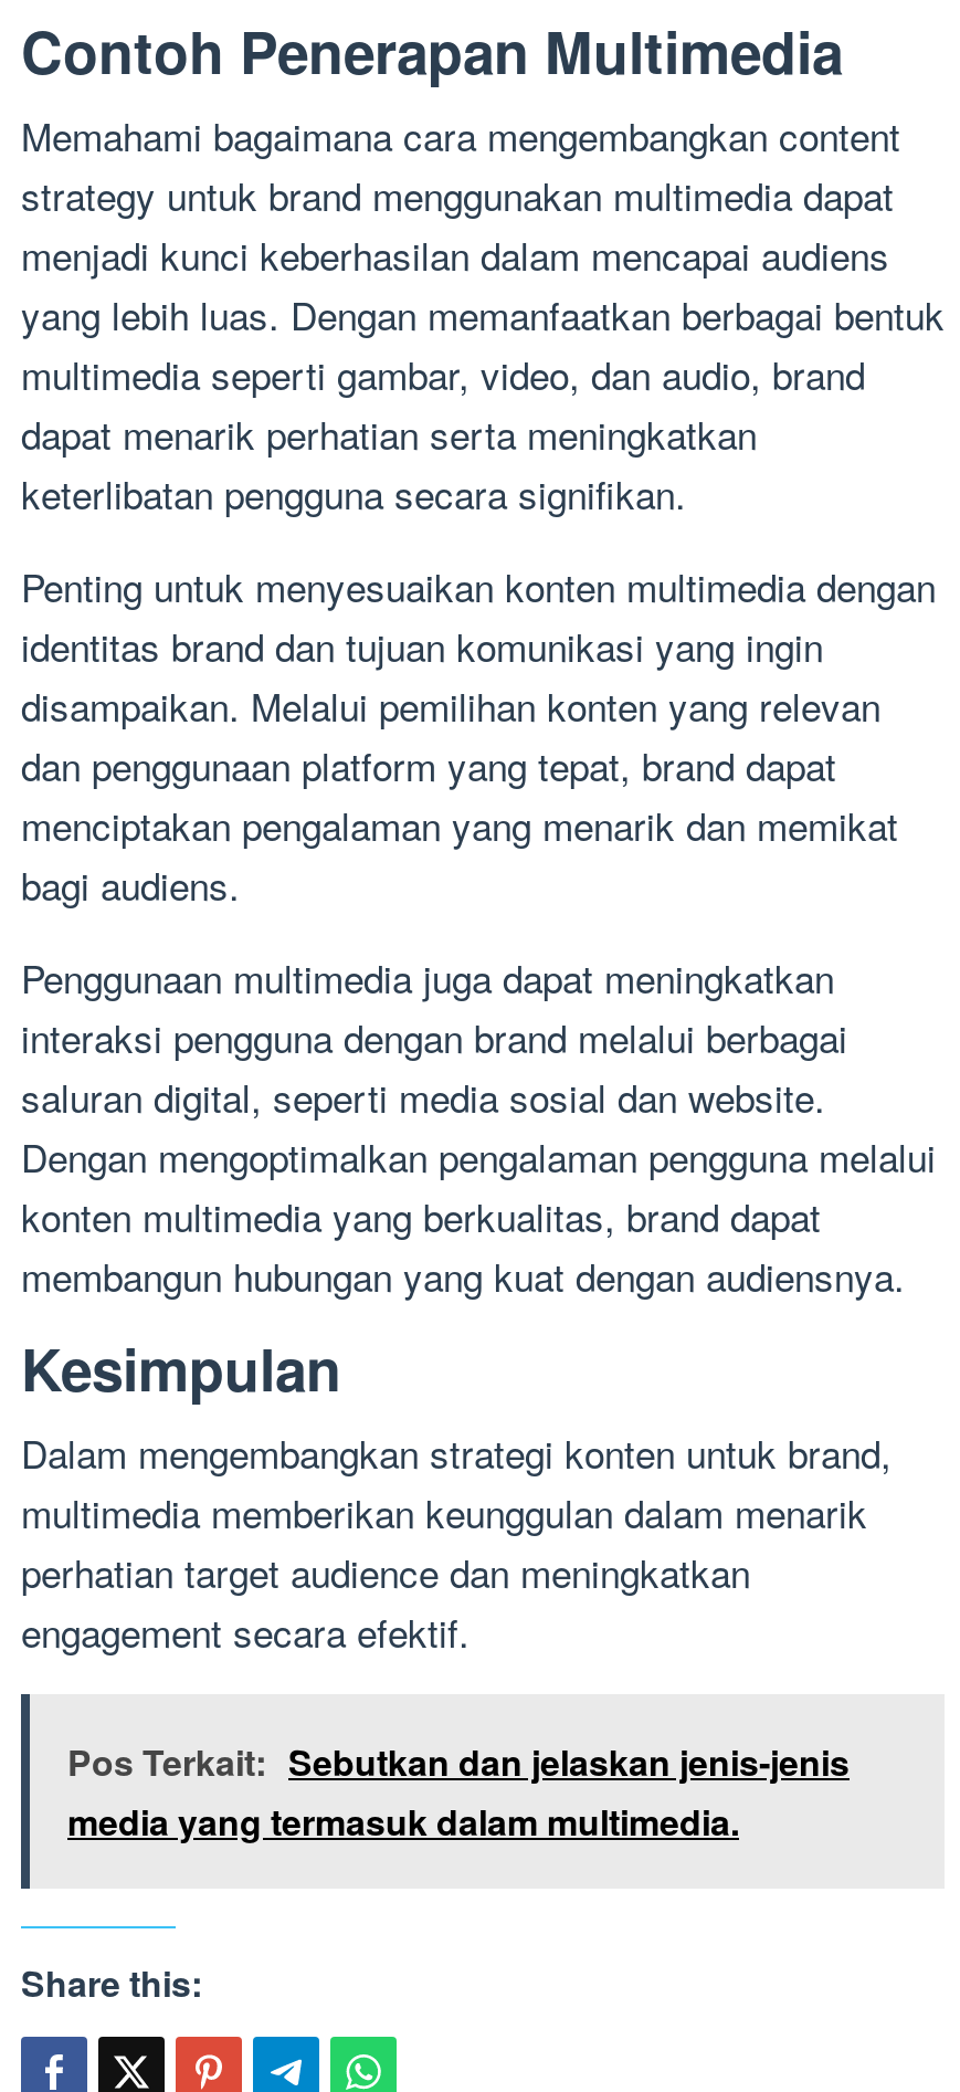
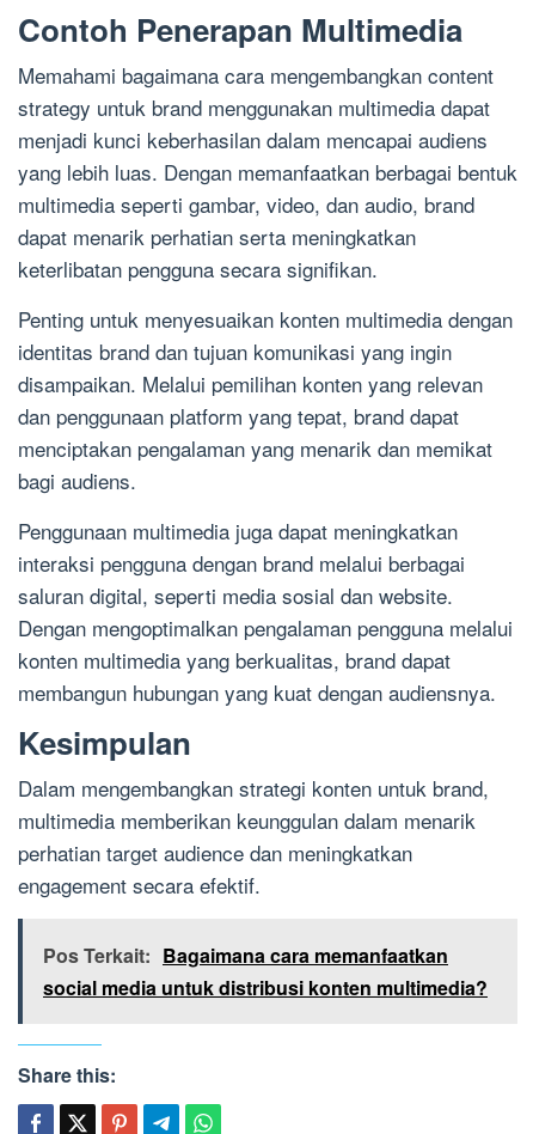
- Pos Terkait: Sebutkan dan jelaskan jenis-jenis
- media yang termasuk dalam multimedia.
+ Pos Terkait: Bagaimana cara memanfaatkan
+ social media untuk distribusi konten multimedia?
